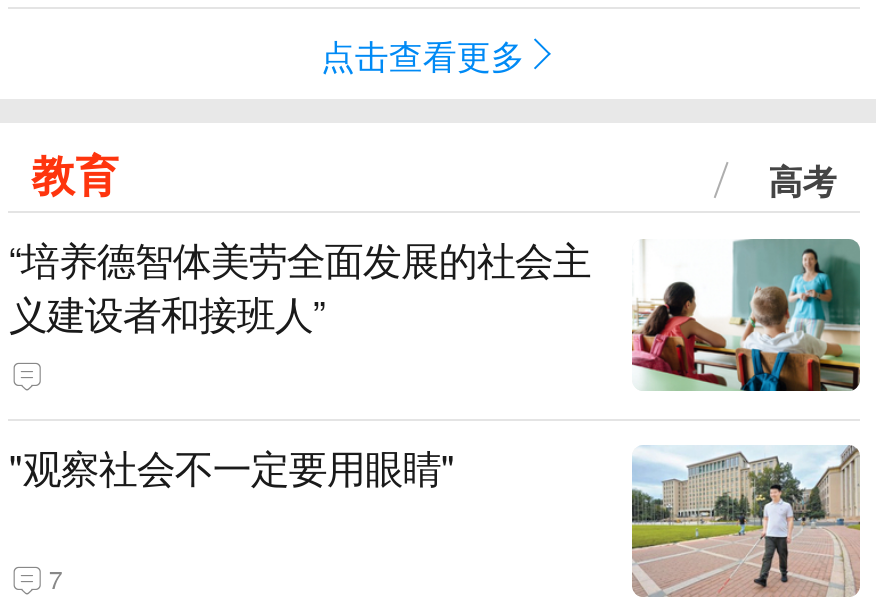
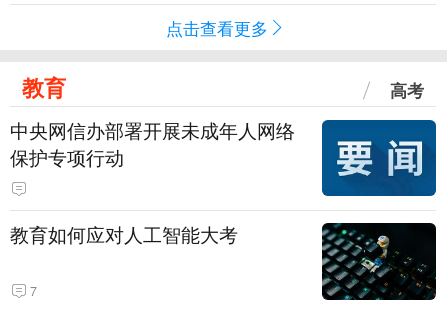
- [image]
- “培养德智体美劳全面发展的社会主
- 义建设者和接班人”
+ [image]
+ 中央网信办部署开展未成年人网络
+ 保护专项行动

- "观察社会不一定要用眼睛"
+ 教育如何应对人工智能大考

- [image]
+ [image]
